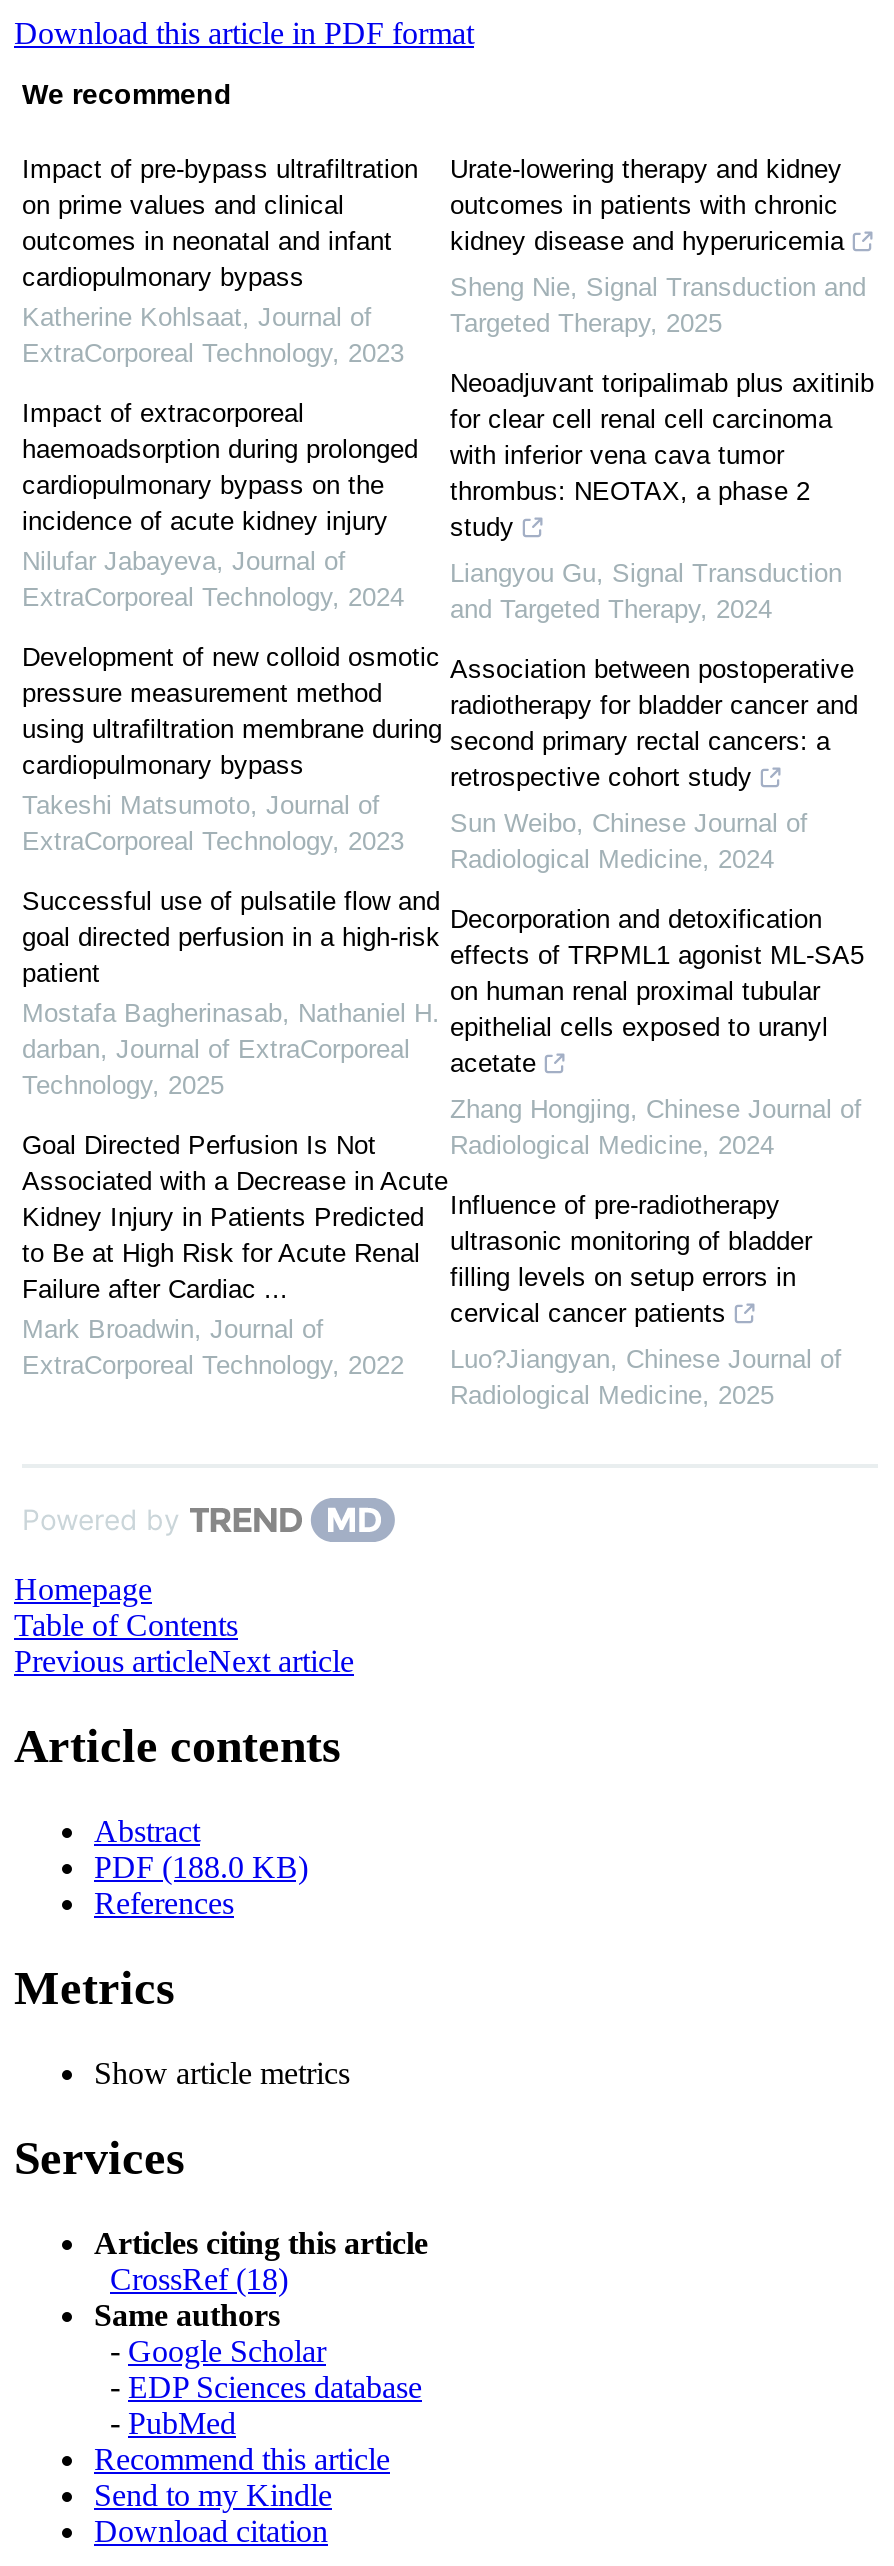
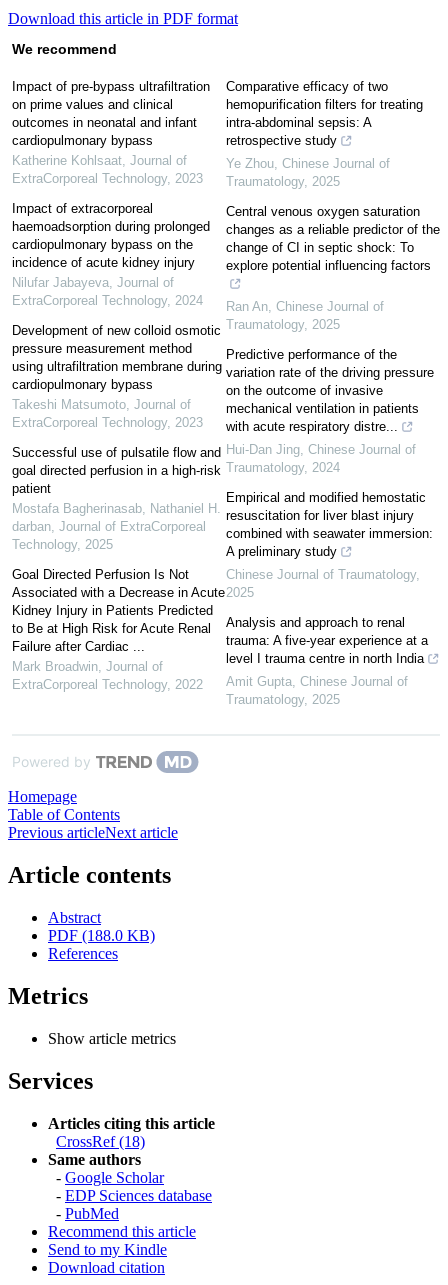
- Urate-lowering therapy and kidney
- outcomes in patients with chronic
- kidney disease and hyperuricemia
+ Comparative efficacy of two
+ hemopurification filters for treating
+ intra-abdominal sepsis: A
+ retrospective study

- Sheng Nie, Signal Transduction and
- Targeted Therapy, 2025
+ Ye Zhou, Chinese Journal of
+ Traumatology, 2025

- Neoadjuvant toripalimab plus axitinib
- for clear cell renal cell carcinoma
- with inferior vena cava tumor
- thrombus: NEOTAX, a phase 2
- study
+ Central venous oxygen saturation
+ changes as a reliable predictor of the
+ change of CI in septic shock: To
+ explore potential influencing factors

- Liangyou Gu, Signal Transduction
- and Targeted Therapy, 2024
+ Ran An, Chinese Journal of
+ Traumatology, 2025

- Association between postoperative
- radiotherapy for bladder cancer and
- second primary rectal cancers: a
- retrospective cohort study
+ Predictive performance of the
+ variation rate of the driving pressure
+ on the outcome of invasive
+ mechanical ventilation in patients
+ with acute respiratory distre...

- Sun Weibo, Chinese Journal of
- Radiological Medicine, 2024
+ Hui-Dan Jing, Chinese Journal of
+ Traumatology, 2024

- Decorporation and detoxification
- effects of TRPML1 agonist ML-SA5
- on human renal proximal tubular
- epithelial cells exposed to uranyl
- acetate
+ Empirical and modified hemostatic
+ resuscitation for liver blast injury
+ combined with seawater immersion:
+ A preliminary study

- Zhang Hongjing, Chinese Journal of
- Radiological Medicine, 2024
+ Chinese Journal of Traumatology,
+ 2025

- Influence of pre-radiotherapy
- ultrasonic monitoring of bladder
- filling levels on setup errors in
- cervical cancer patients
+ Analysis and approach to renal
+ trauma: A five-year experience at a
+ level I trauma centre in north India

- Luo?Jiangyan, Chinese Journal of
- Radiological Medicine, 2025
+ Amit Gupta, Chinese Journal of
+ Traumatology, 2025
